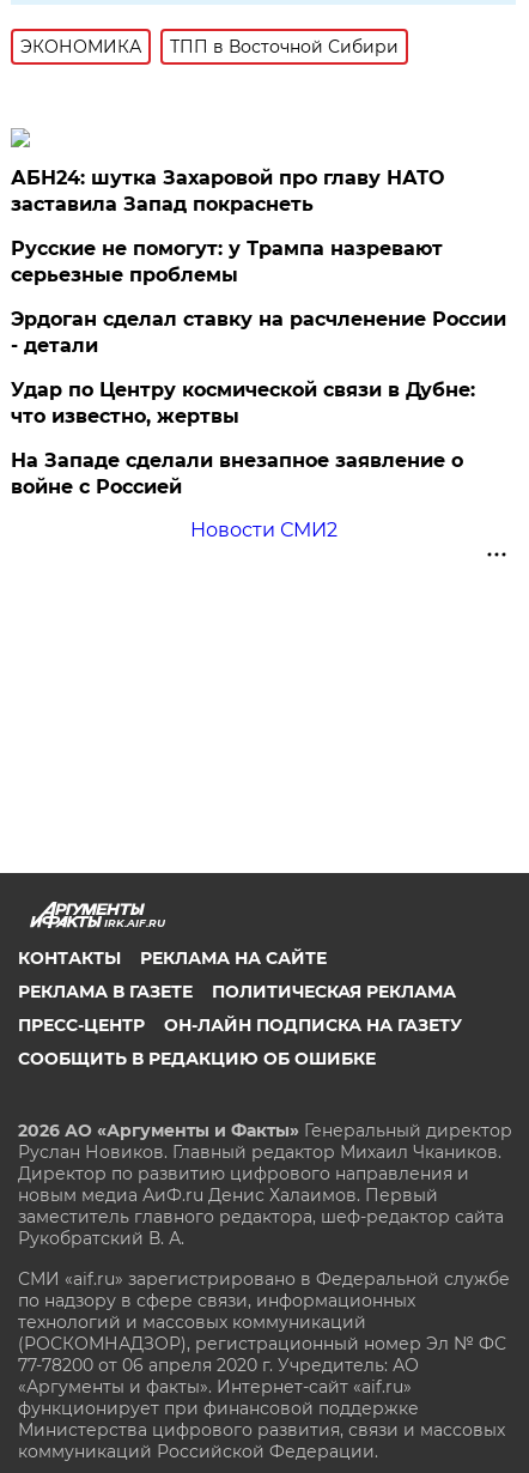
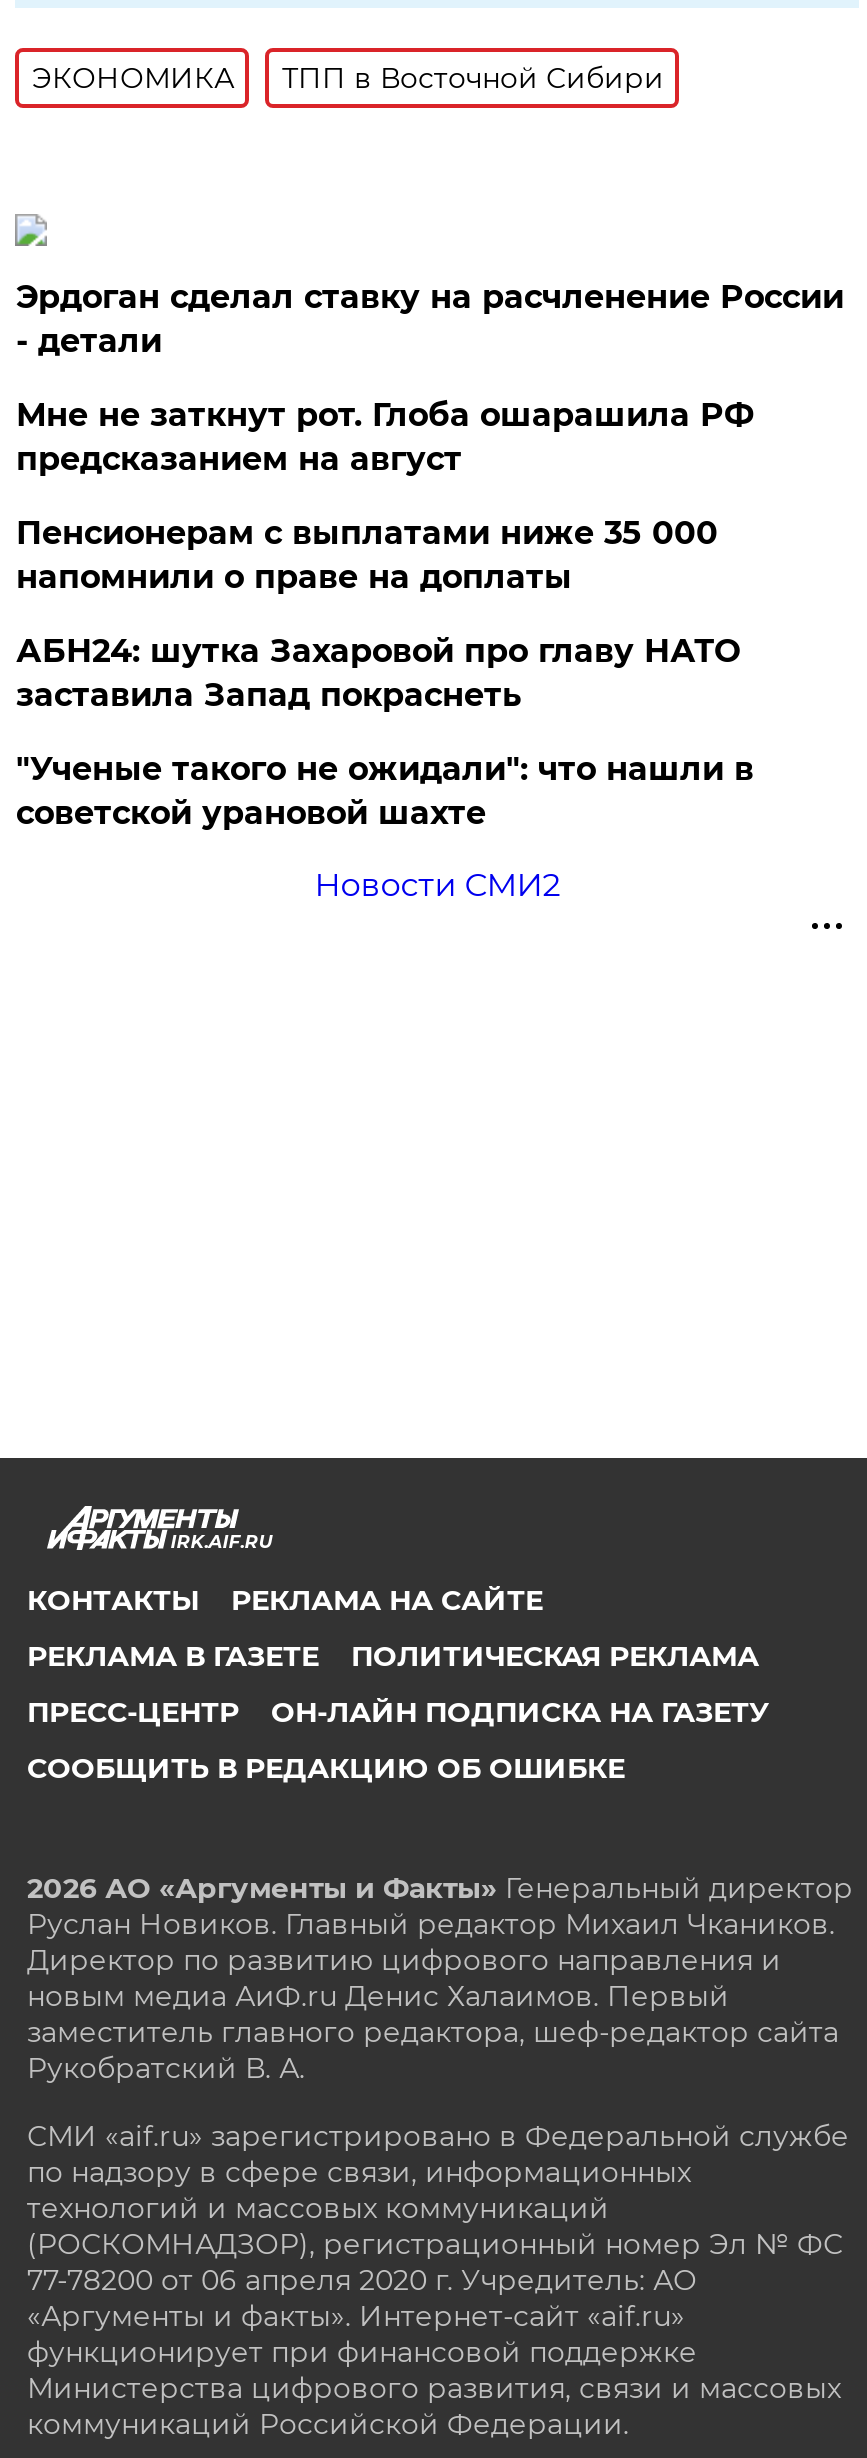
+ Мне не заткнут рот. Глоба ошарашила РФ
+ предсказанием на август
+ Пенсионерам с выплатами ниже 35 000
+ напомнили о праве на доплаты

moved down: АБН24: шутка Захаровой про главу НАТО | заставила Запад покраснеть

- Русские не помогут: у Трампа назревают
- серьезные проблемы
- Удар по Центру космической связи в Дубне:
- что известно, жертвы
- На Западе сделали внезапное заявление о
- войне с Россией
+ "Ученые такого не ожидали": что нашли в
+ советской урановой шахте

moved up: Эрдоган сделал ставку на расчленение России | - детали
